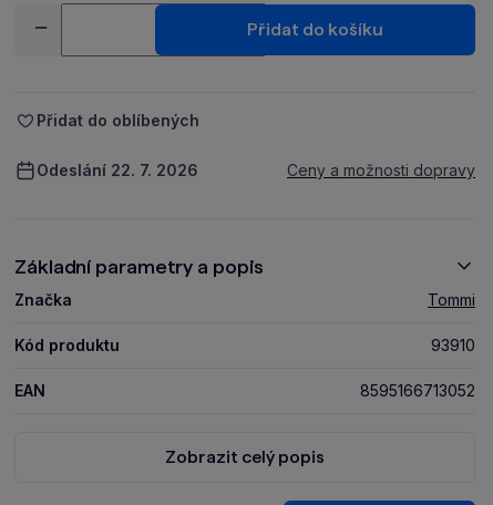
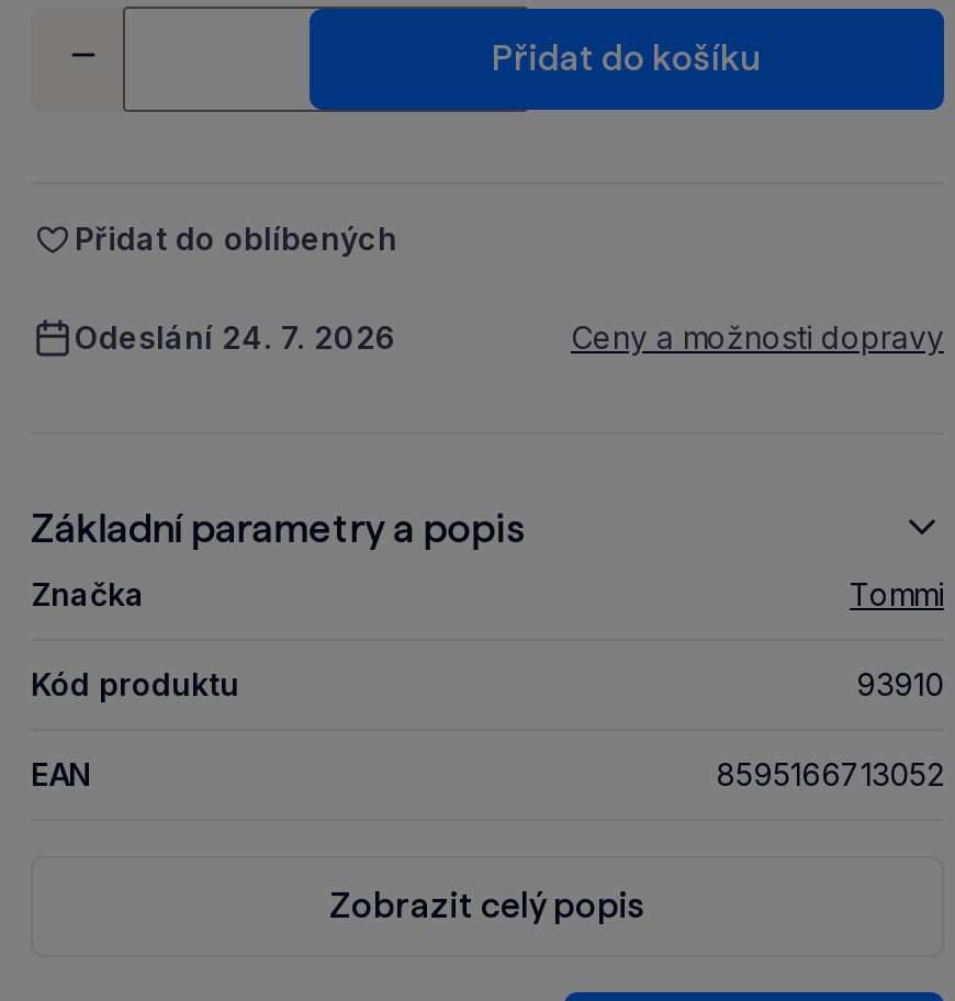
- Odeslání 22. 7. 2026
+ Odeslání 24. 7. 2026
